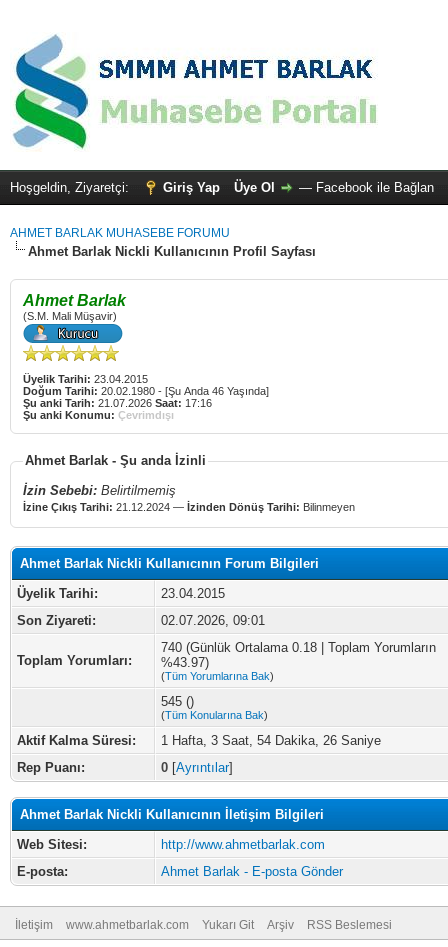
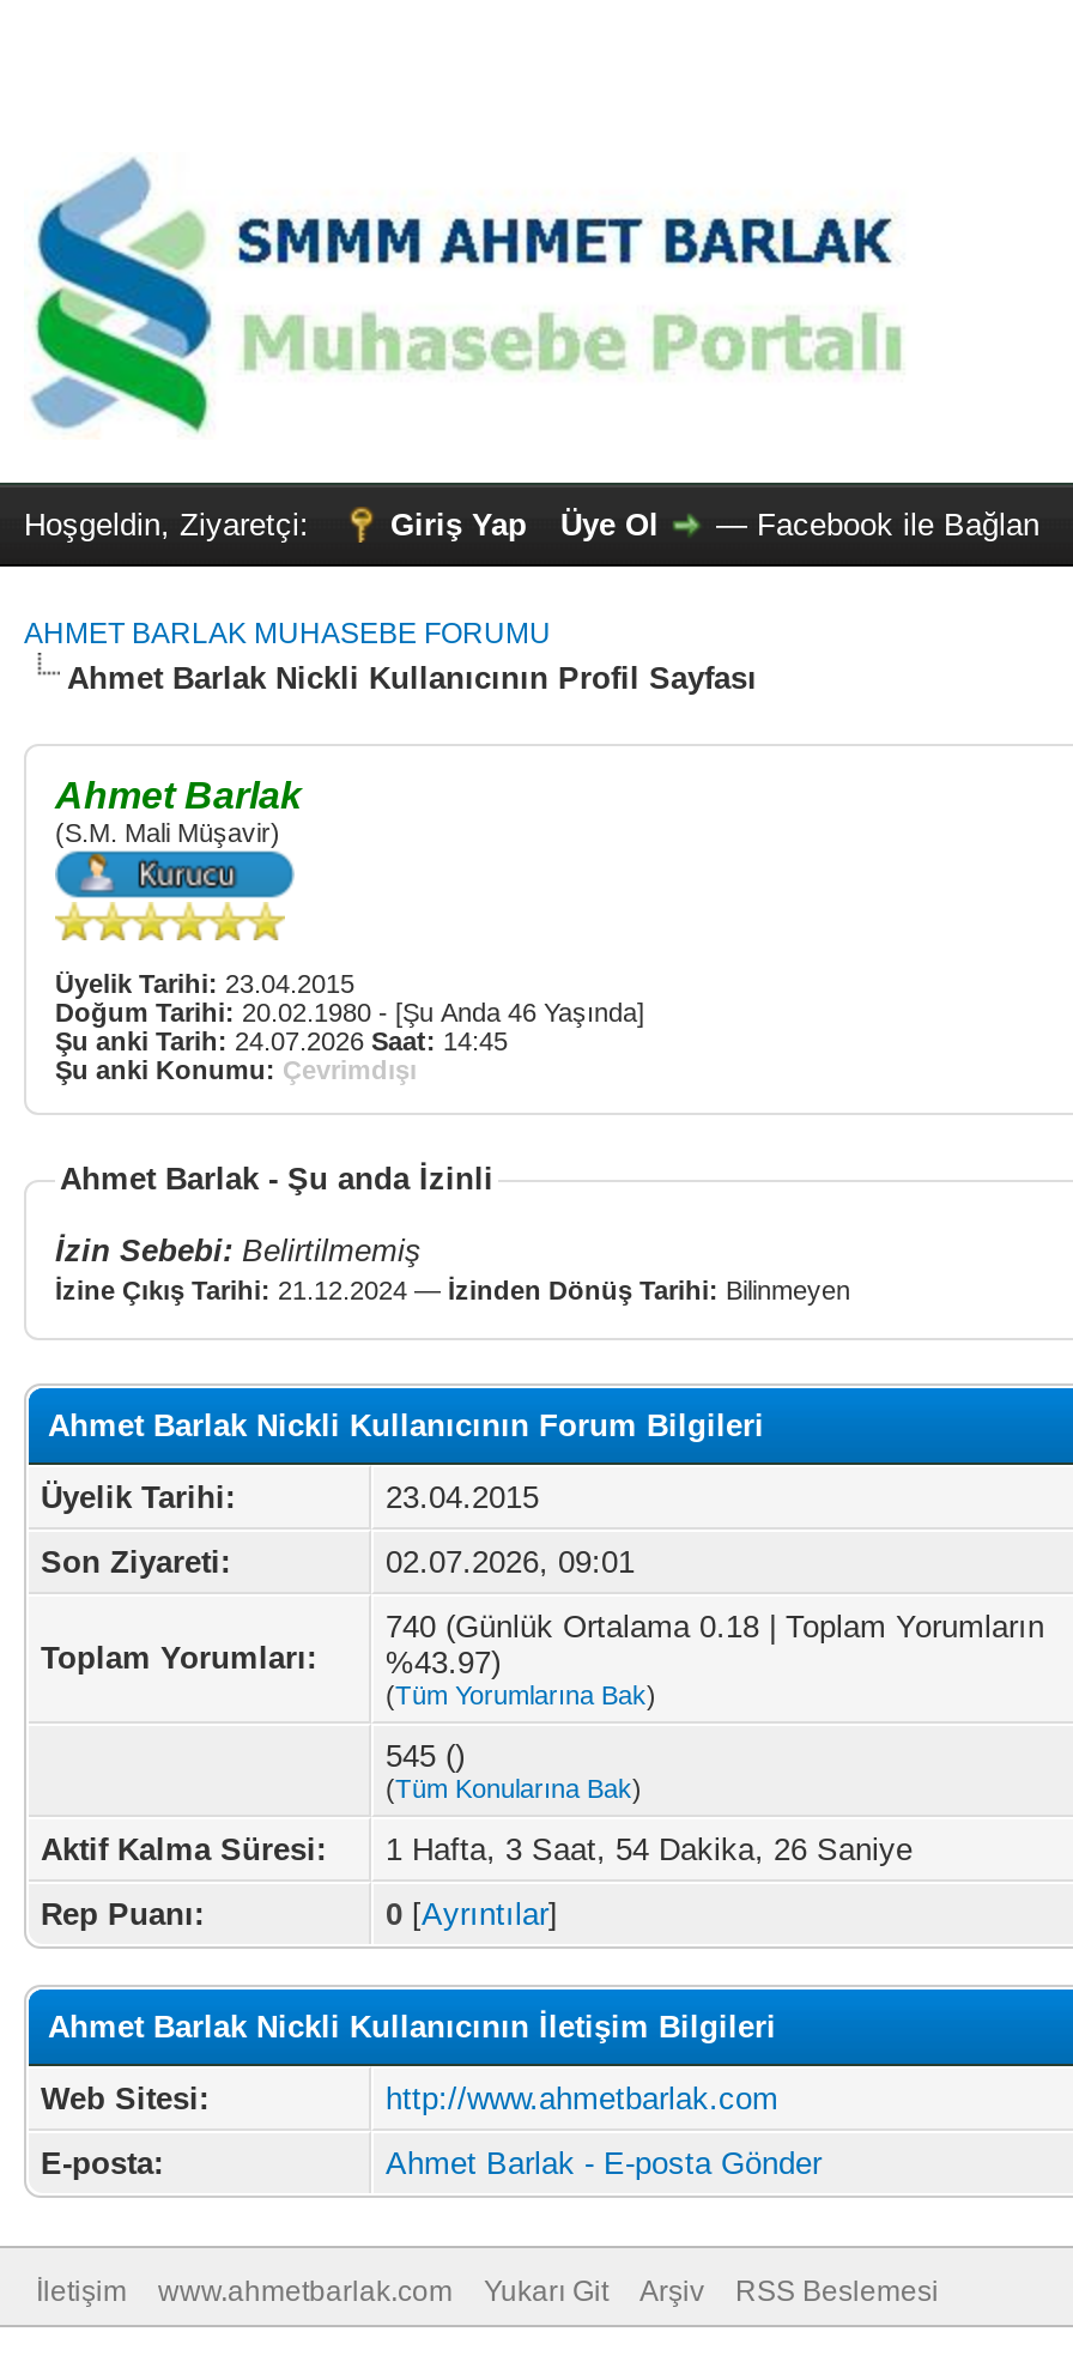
- Şu anki Tarih: 21.07.2026 Saat: 17:16
+ Şu anki Tarih: 24.07.2026 Saat: 14:45
